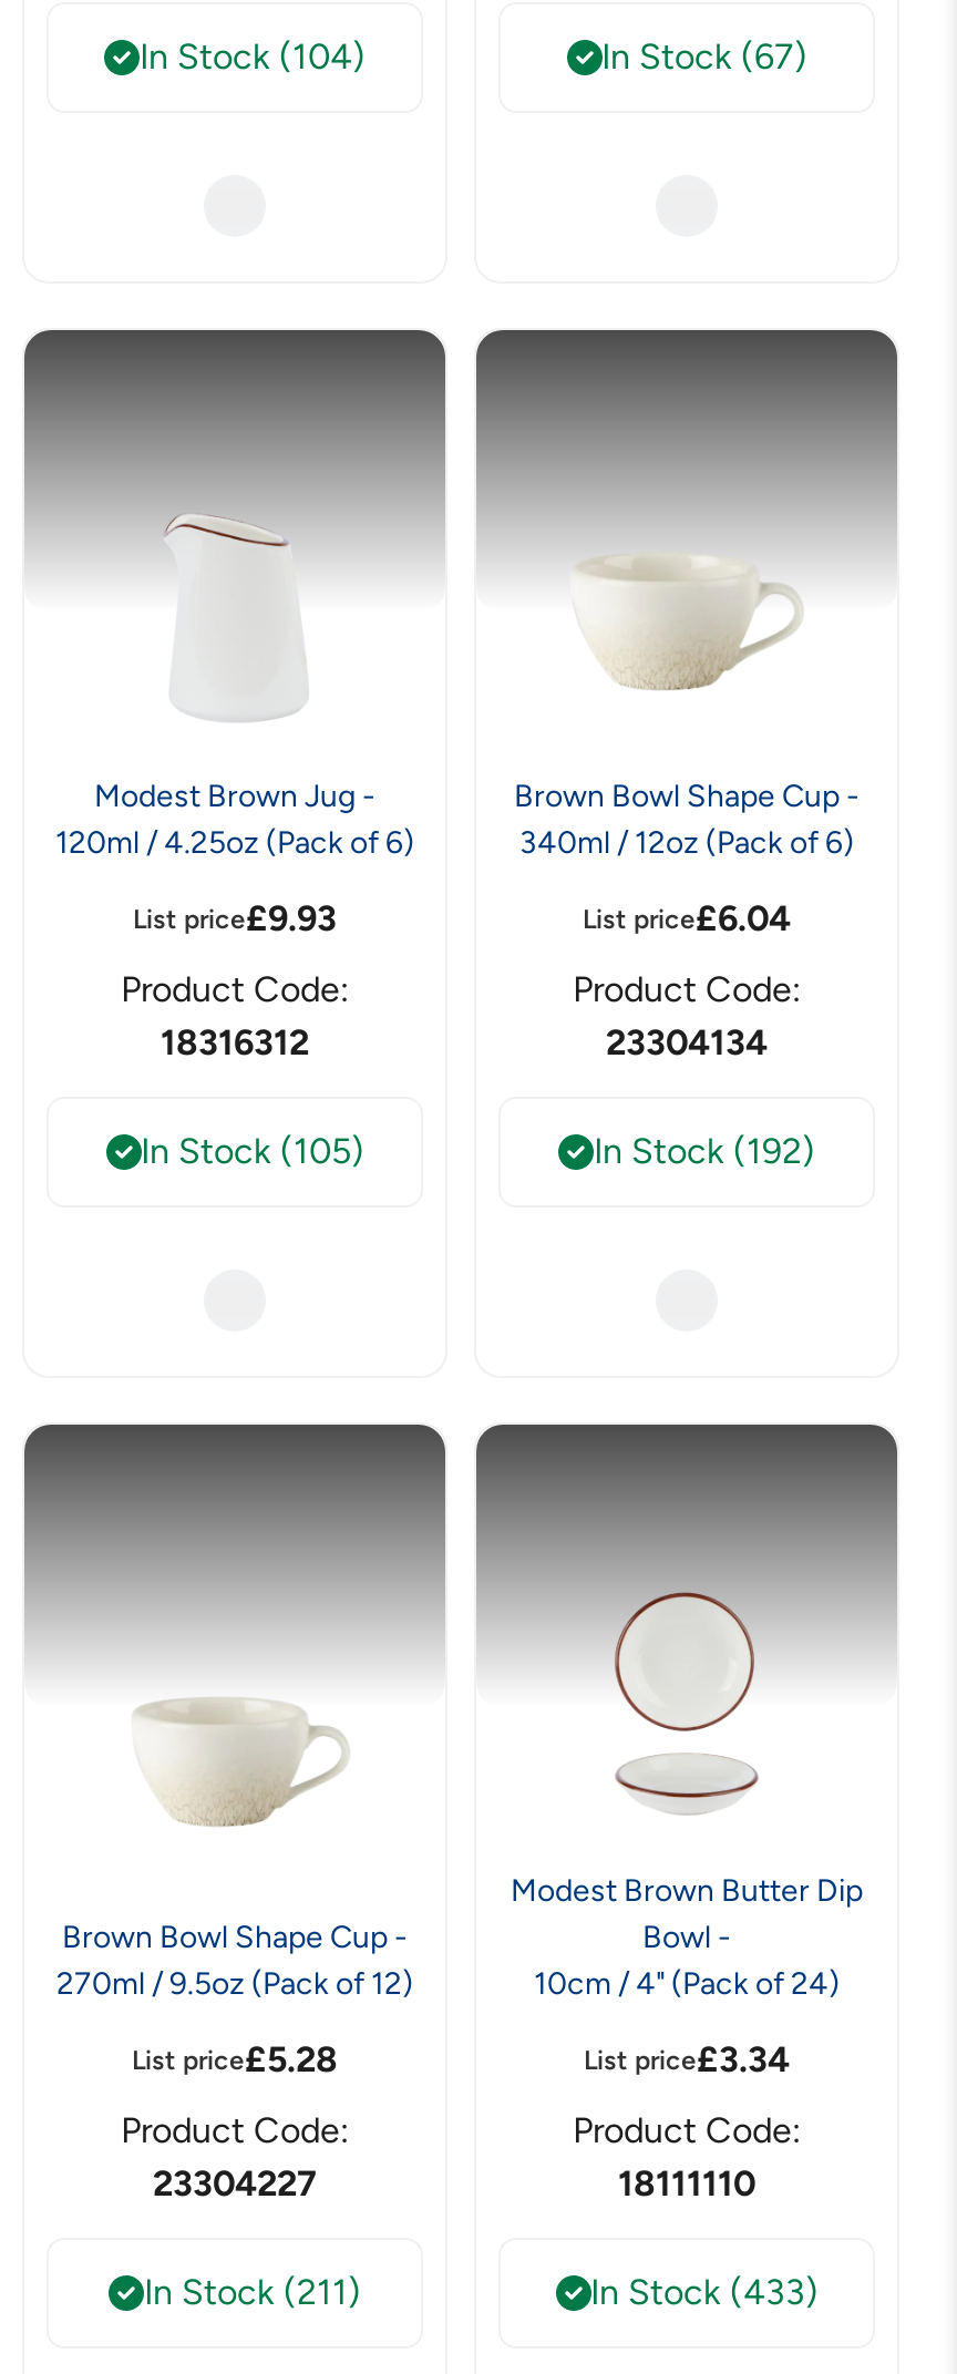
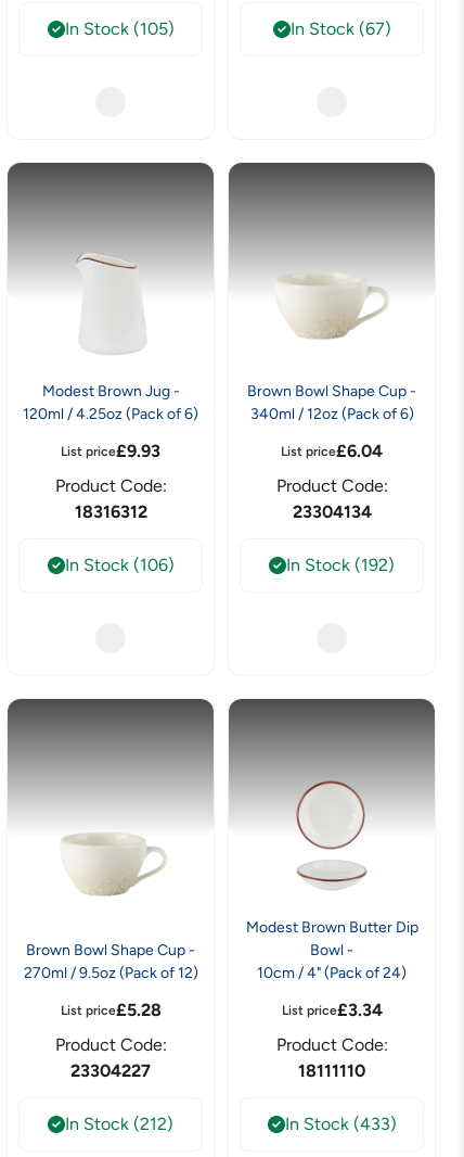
- In Stock (104)
+ In Stock (105)

- In Stock (105)
+ In Stock (106)

- In Stock (211)
+ In Stock (212)
